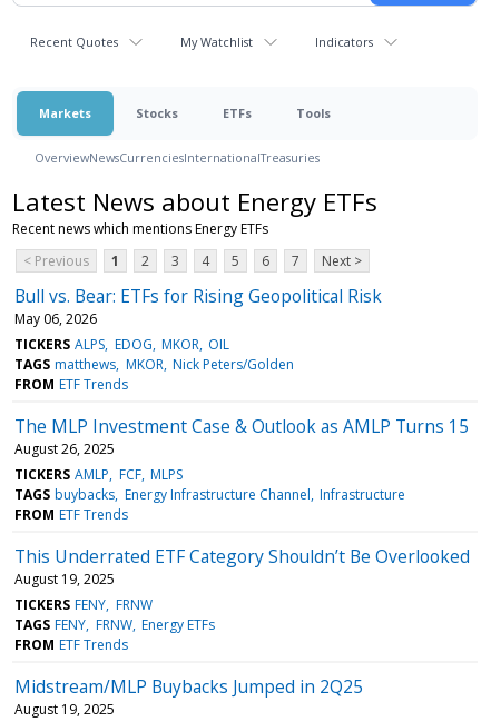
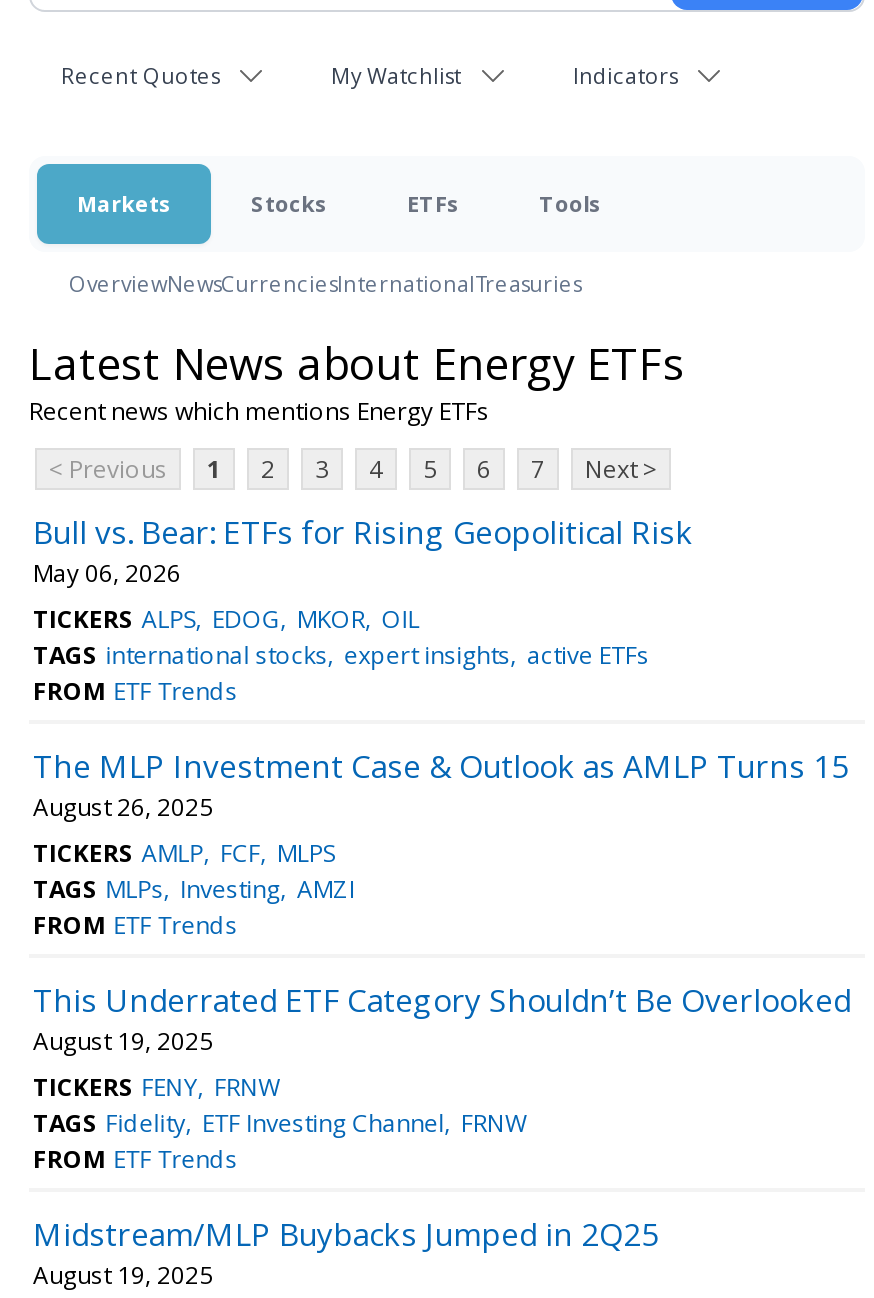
- TAGS matthews MKOR Nick Peters/Golden
+ TAGS international stocks expert insights active ETFs

- TAGS buybacks Energy Infrastructure Channel Infrastructure
+ TAGS MLPs Investing AMZI

- TAGS FENY FRNW Energy ETFs
+ TAGS Fidelity ETF Investing Channel FRNW
